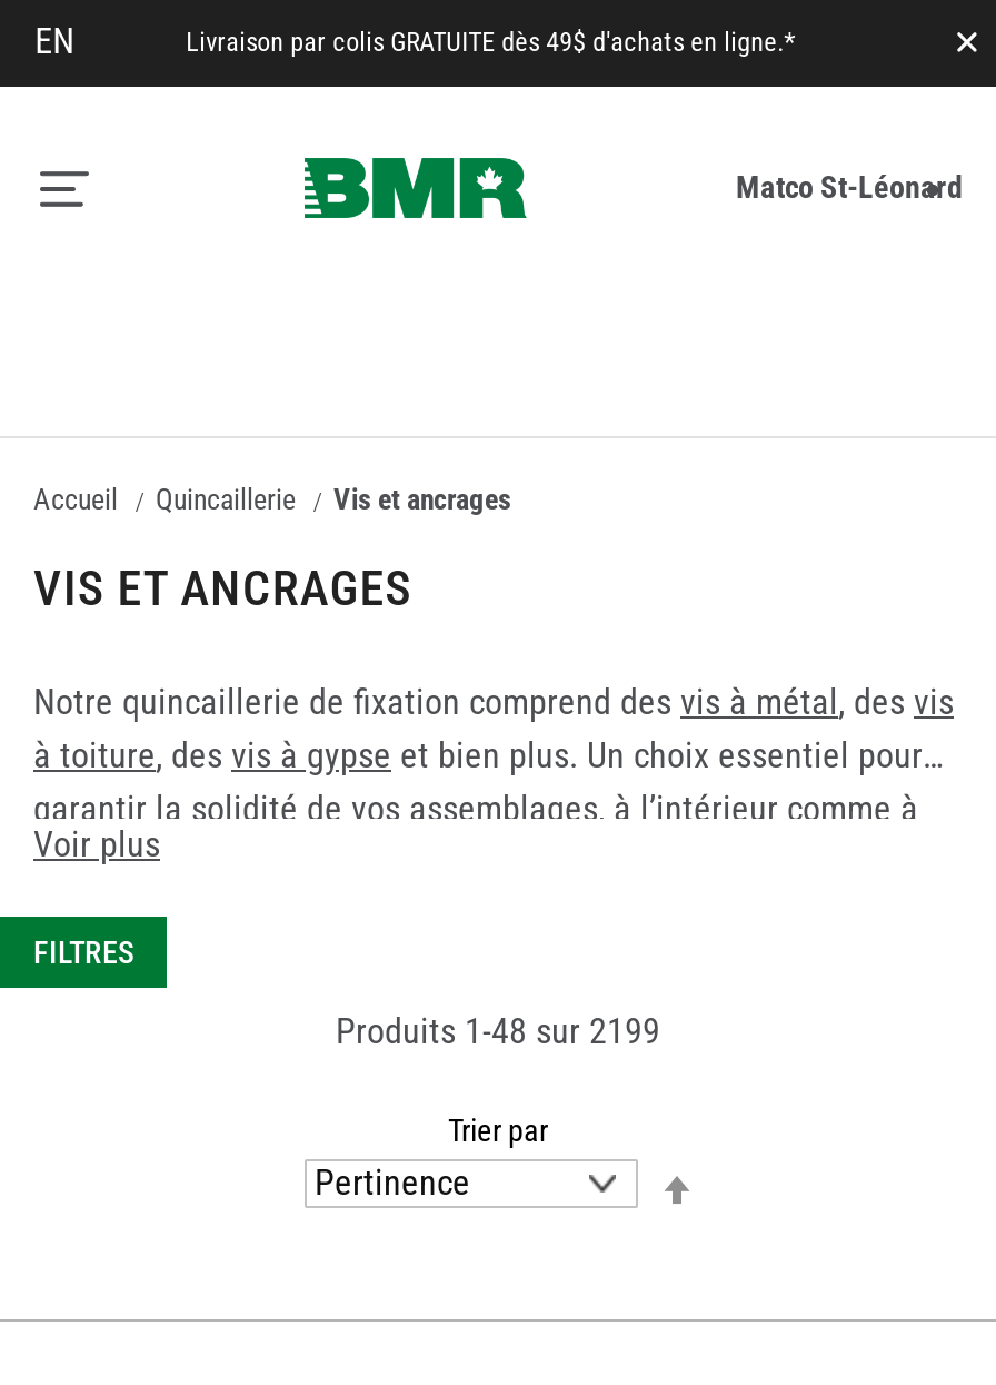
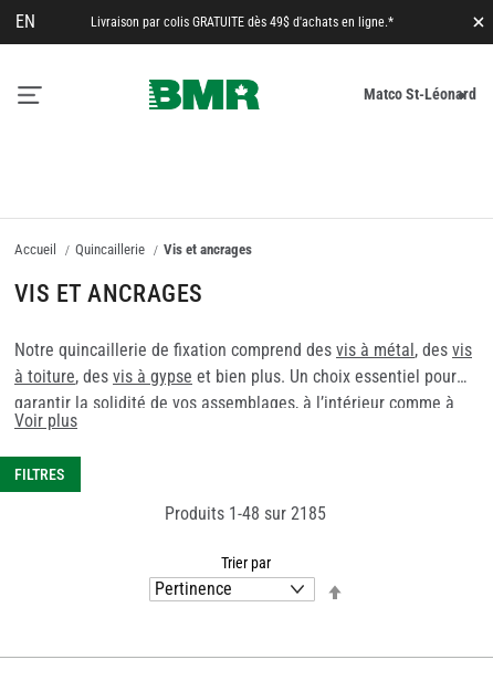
- Produits 1 - 48 sur 2199
+ Produits 1 - 48 sur 2185
